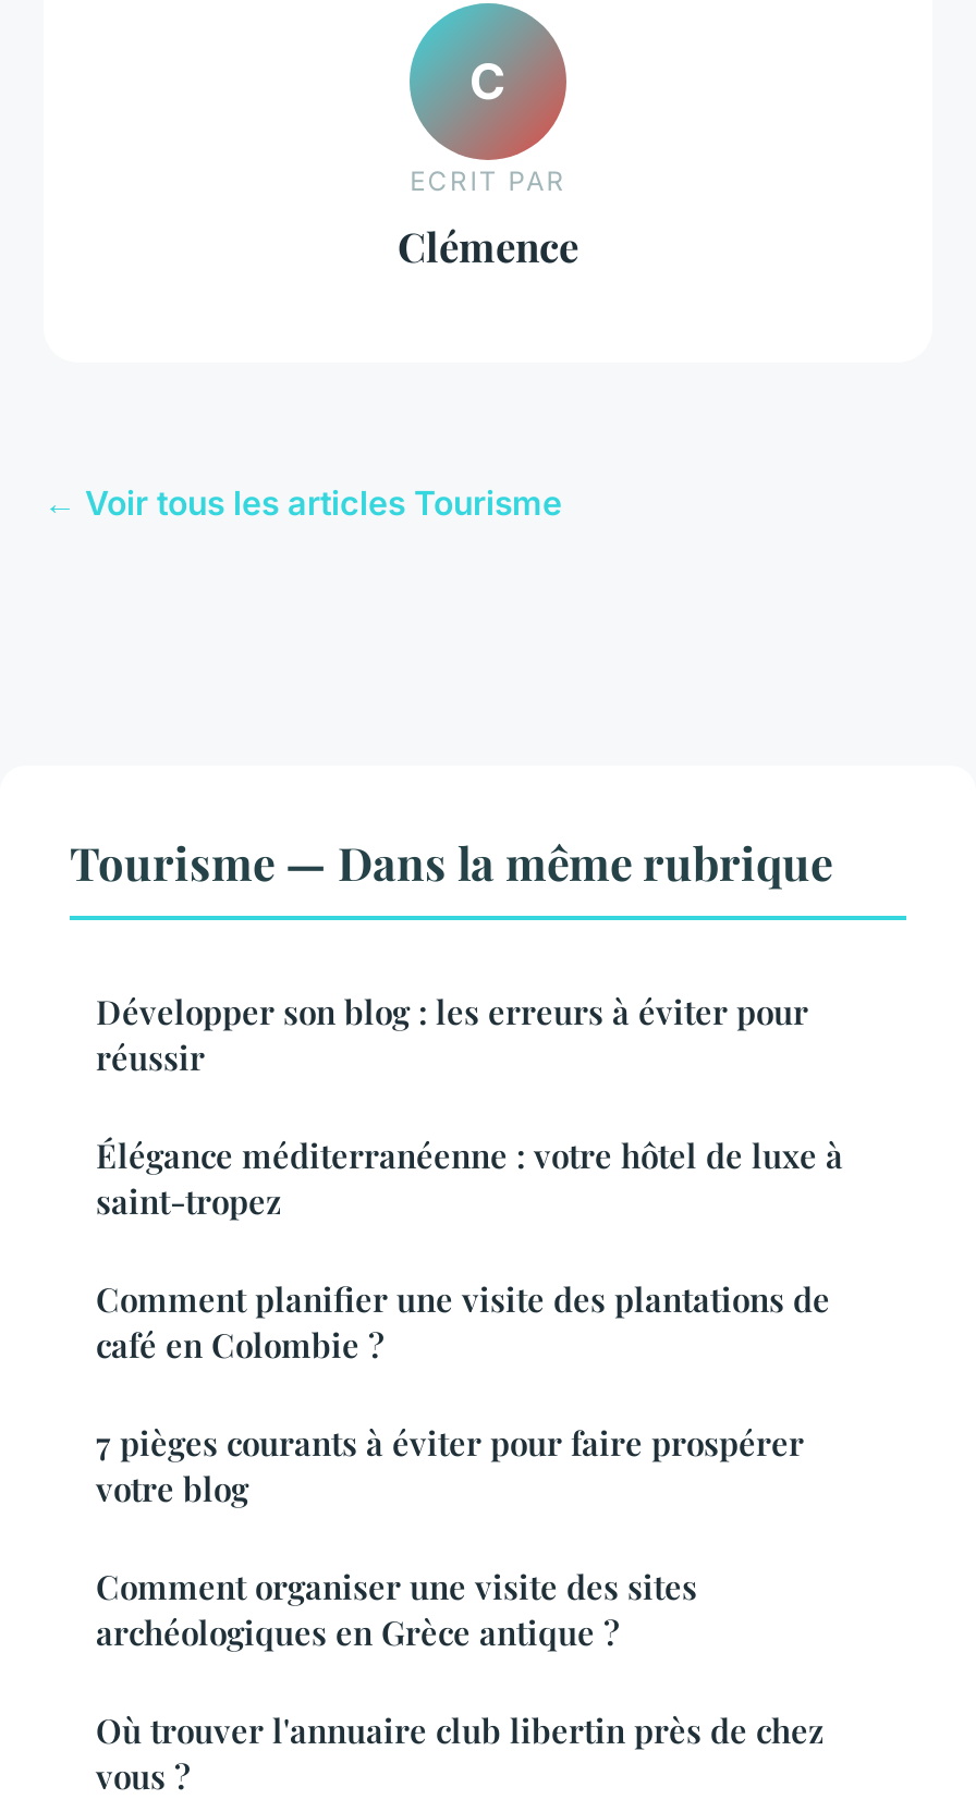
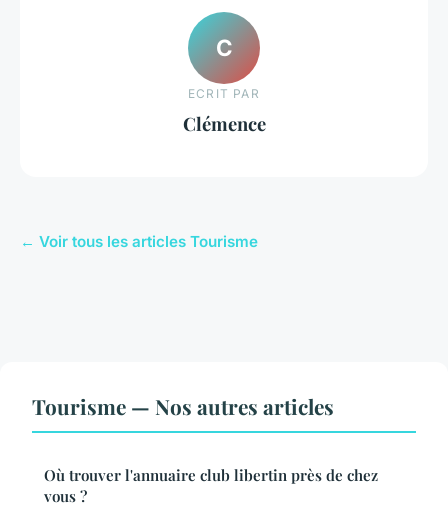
- Tourisme — Dans la même rubrique
- Développer son blog : les erreurs à éviter pour
- réussir
- Élégance méditerranéenne : votre hôtel de luxe à
- saint-tropez
- Comment planifier une visite des plantations de
- café en Colombie ?
- 7 pièges courants à éviter pour faire prospérer
- votre blog
- Comment organiser une visite des sites
- archéologiques en Grèce antique ?
+ Tourisme — Nos autres articles
